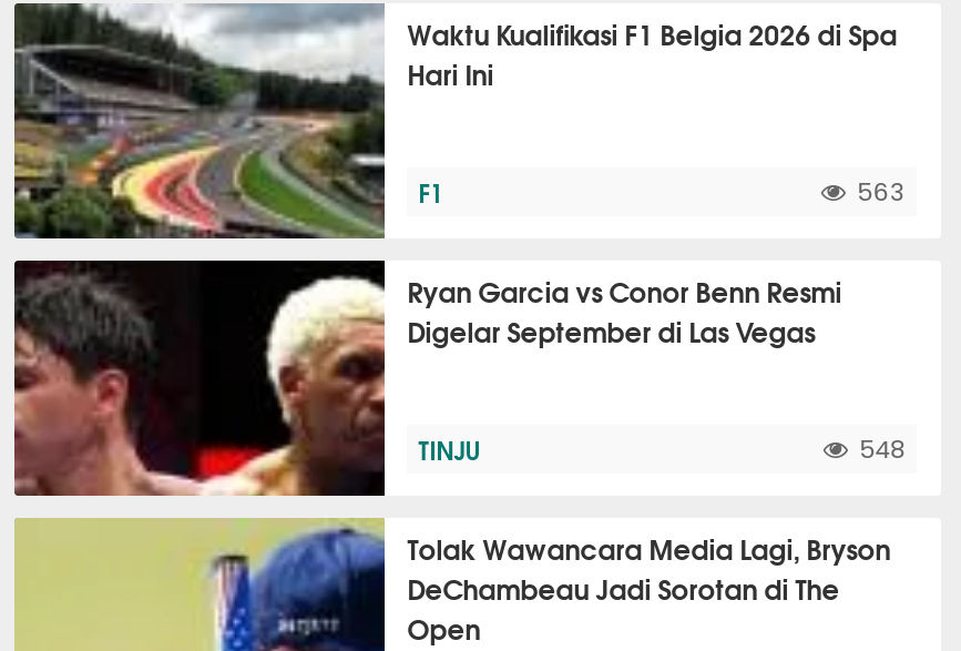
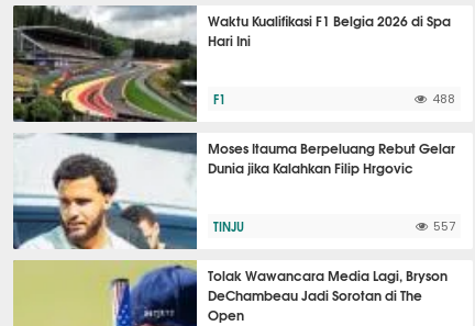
- 563
+ 488

- [image]
- Ryan Garcia vs Conor Benn Resmi
- Digelar September di Las Vegas
+ [image]
+ Moses Itauma Berpeluang Rebut Gelar
+ Dunia jika Kalahkan Filip Hrgovic

- 548
+ 557
